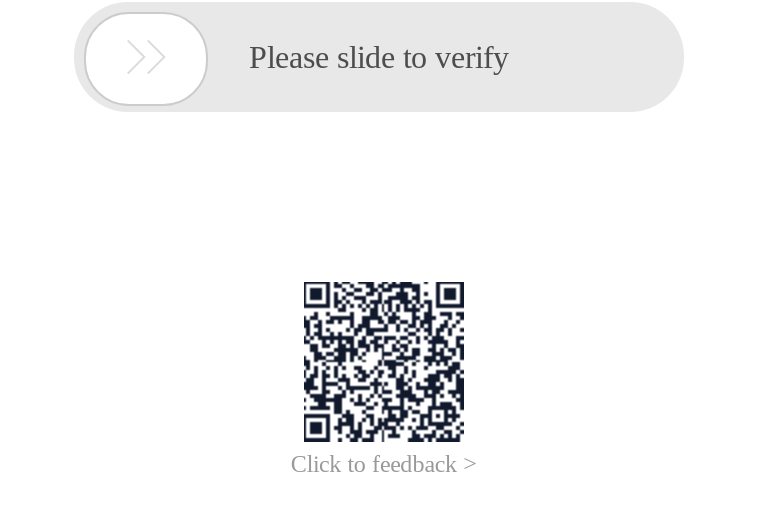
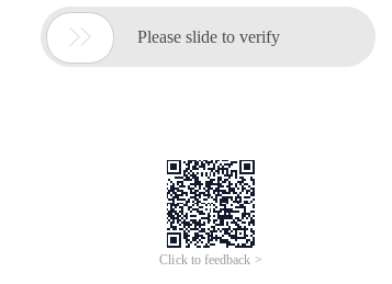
- [image]
+ [image]
